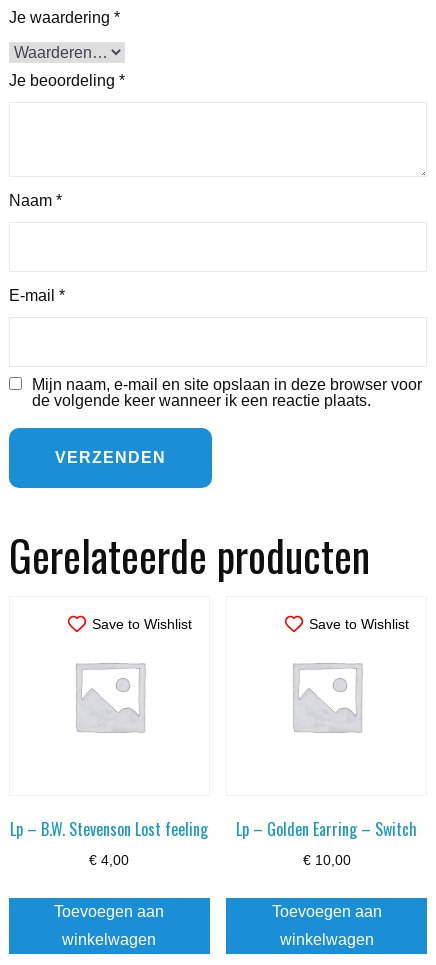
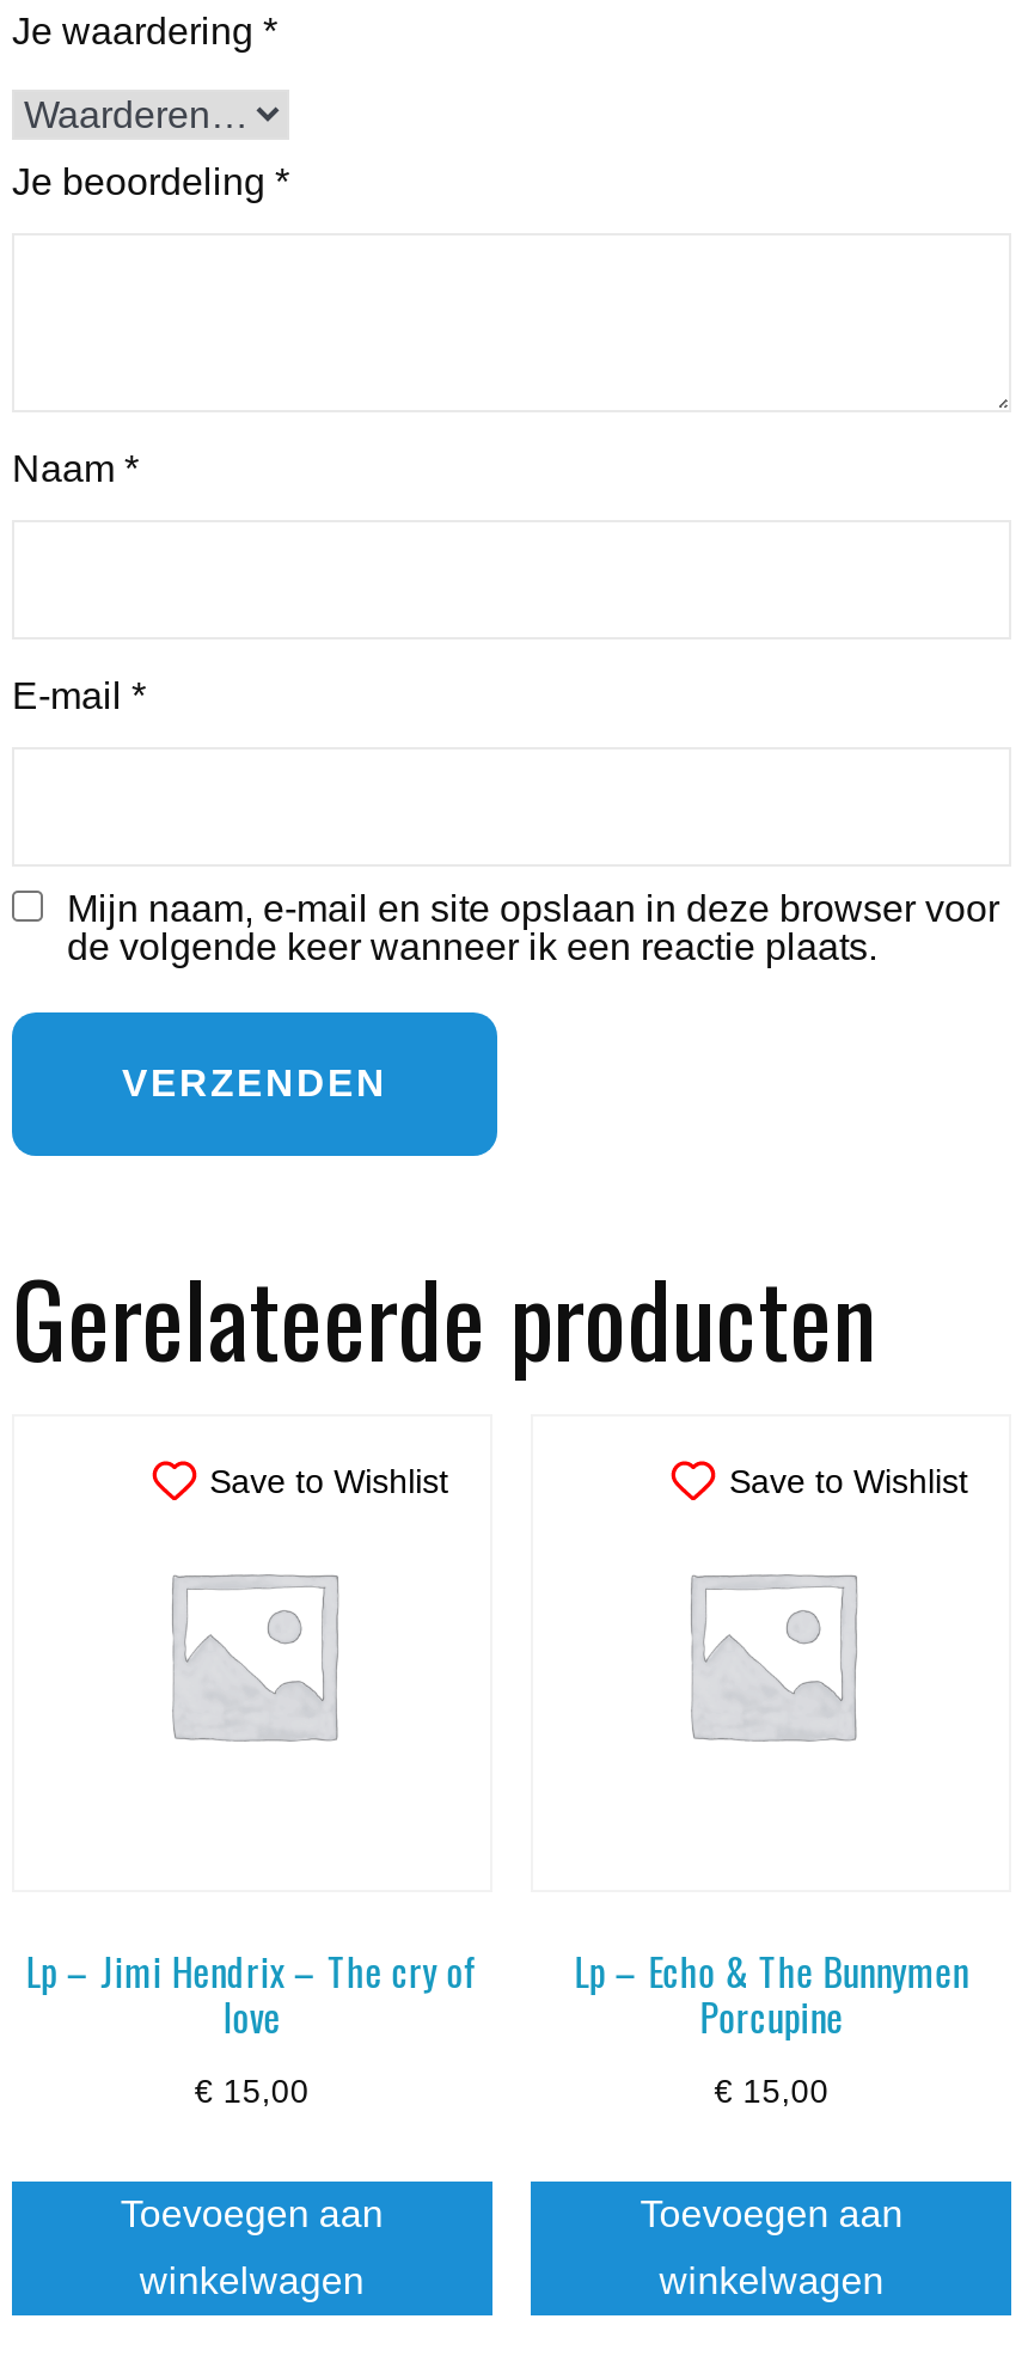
- Lp – B.W. Stevenson Lost feeling
+ Lp – Jimi Hendrix – The cry of
+ love

- Lp – Golden Earring – Switch
+ Lp – Echo & The Bunnymen
+ Porcupine

- €4,00
+ €15,00

- €10,00
+ €15,00
